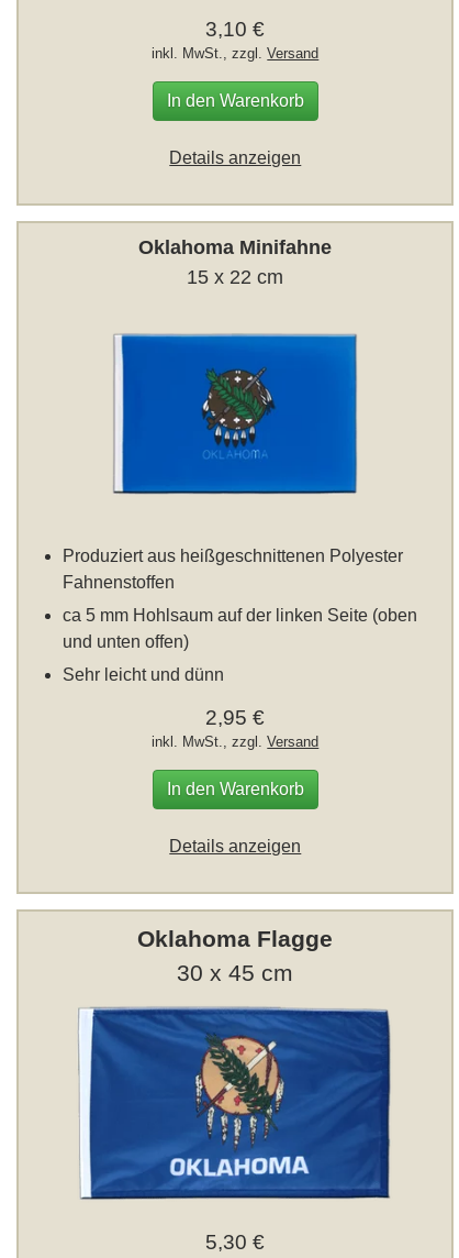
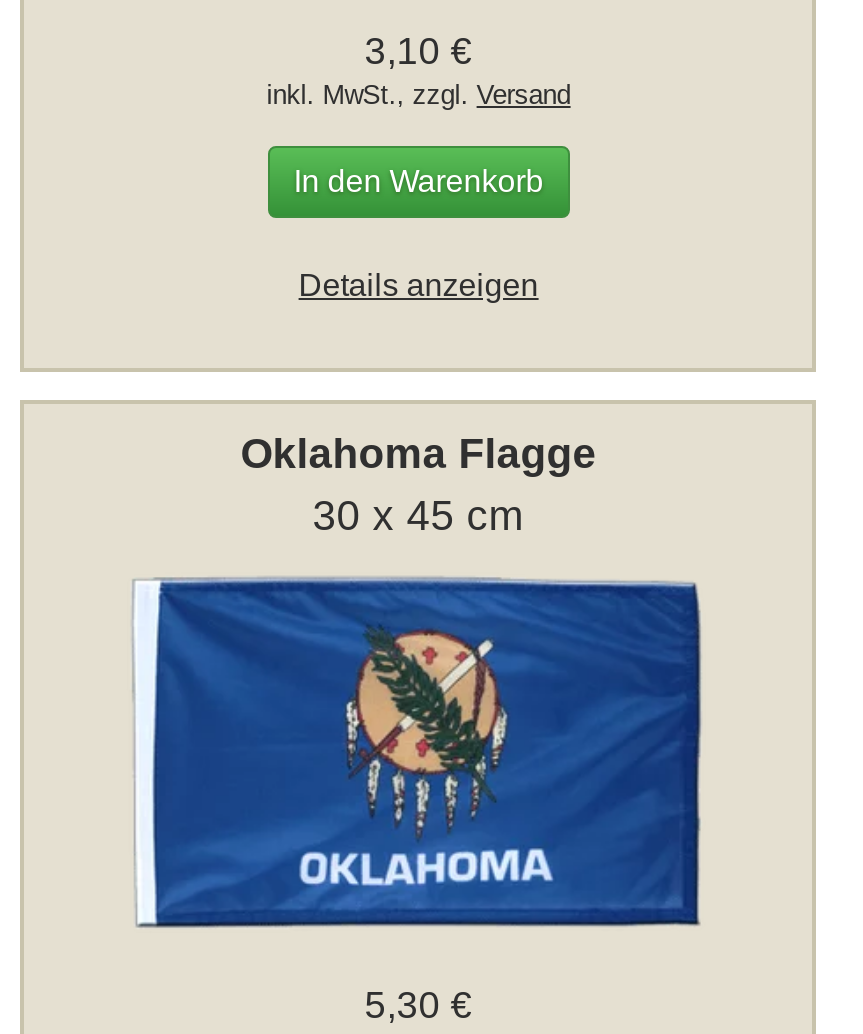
- Oklahoma Minifahne
- 15 x 22 cm

- [image]

- Produziert aus heißgeschnittenen Polyester
- Fahnenstoffen
- ca 5 mm Hohlsaum auf der linken Seite (oben
- und unten offen)
- Sehr leicht und dünn
- 2,95 €
- inkl. MwSt., zzgl. Versand
- In den Warenkorb
- Details anzeigen
